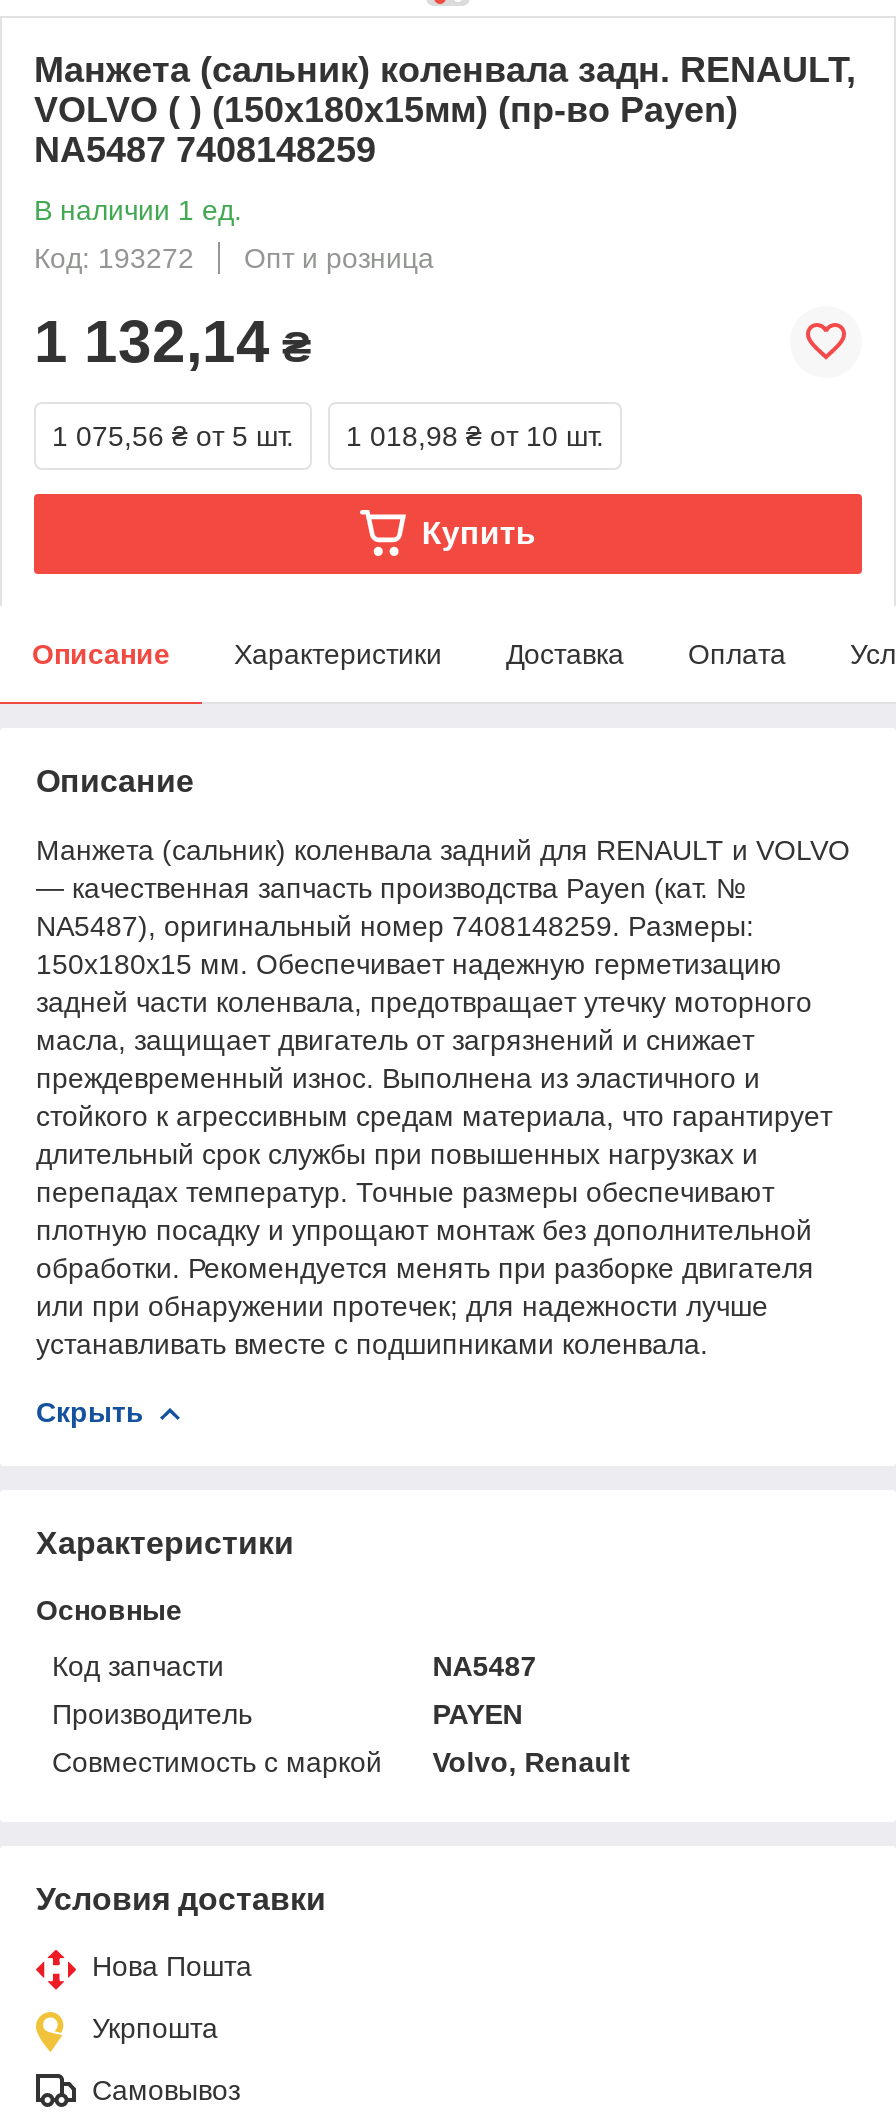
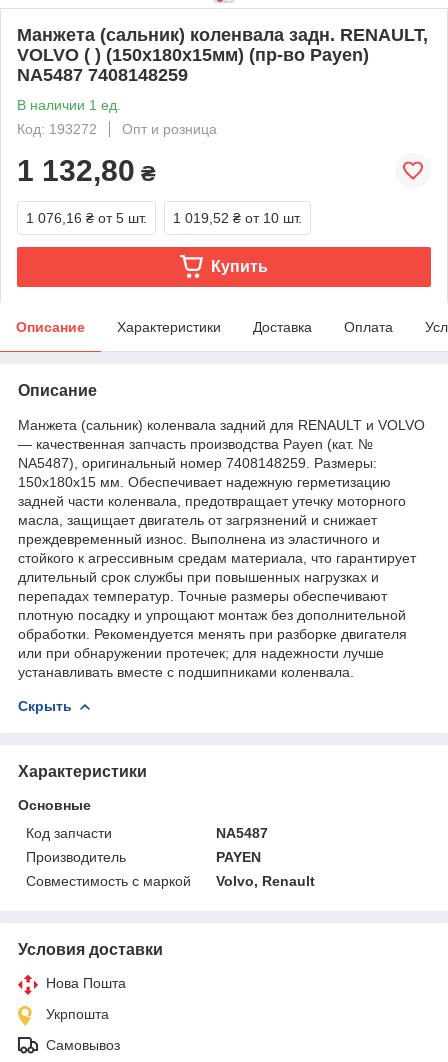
- 1 132,14 ₴
+ 1 132,80 ₴

- 1 075,56 ₴ от 5 шт.
+ 1 076,16 ₴ от 5 шт.

- 1 018,98 ₴ от 10 шт.
+ 1 019,52 ₴ от 10 шт.
